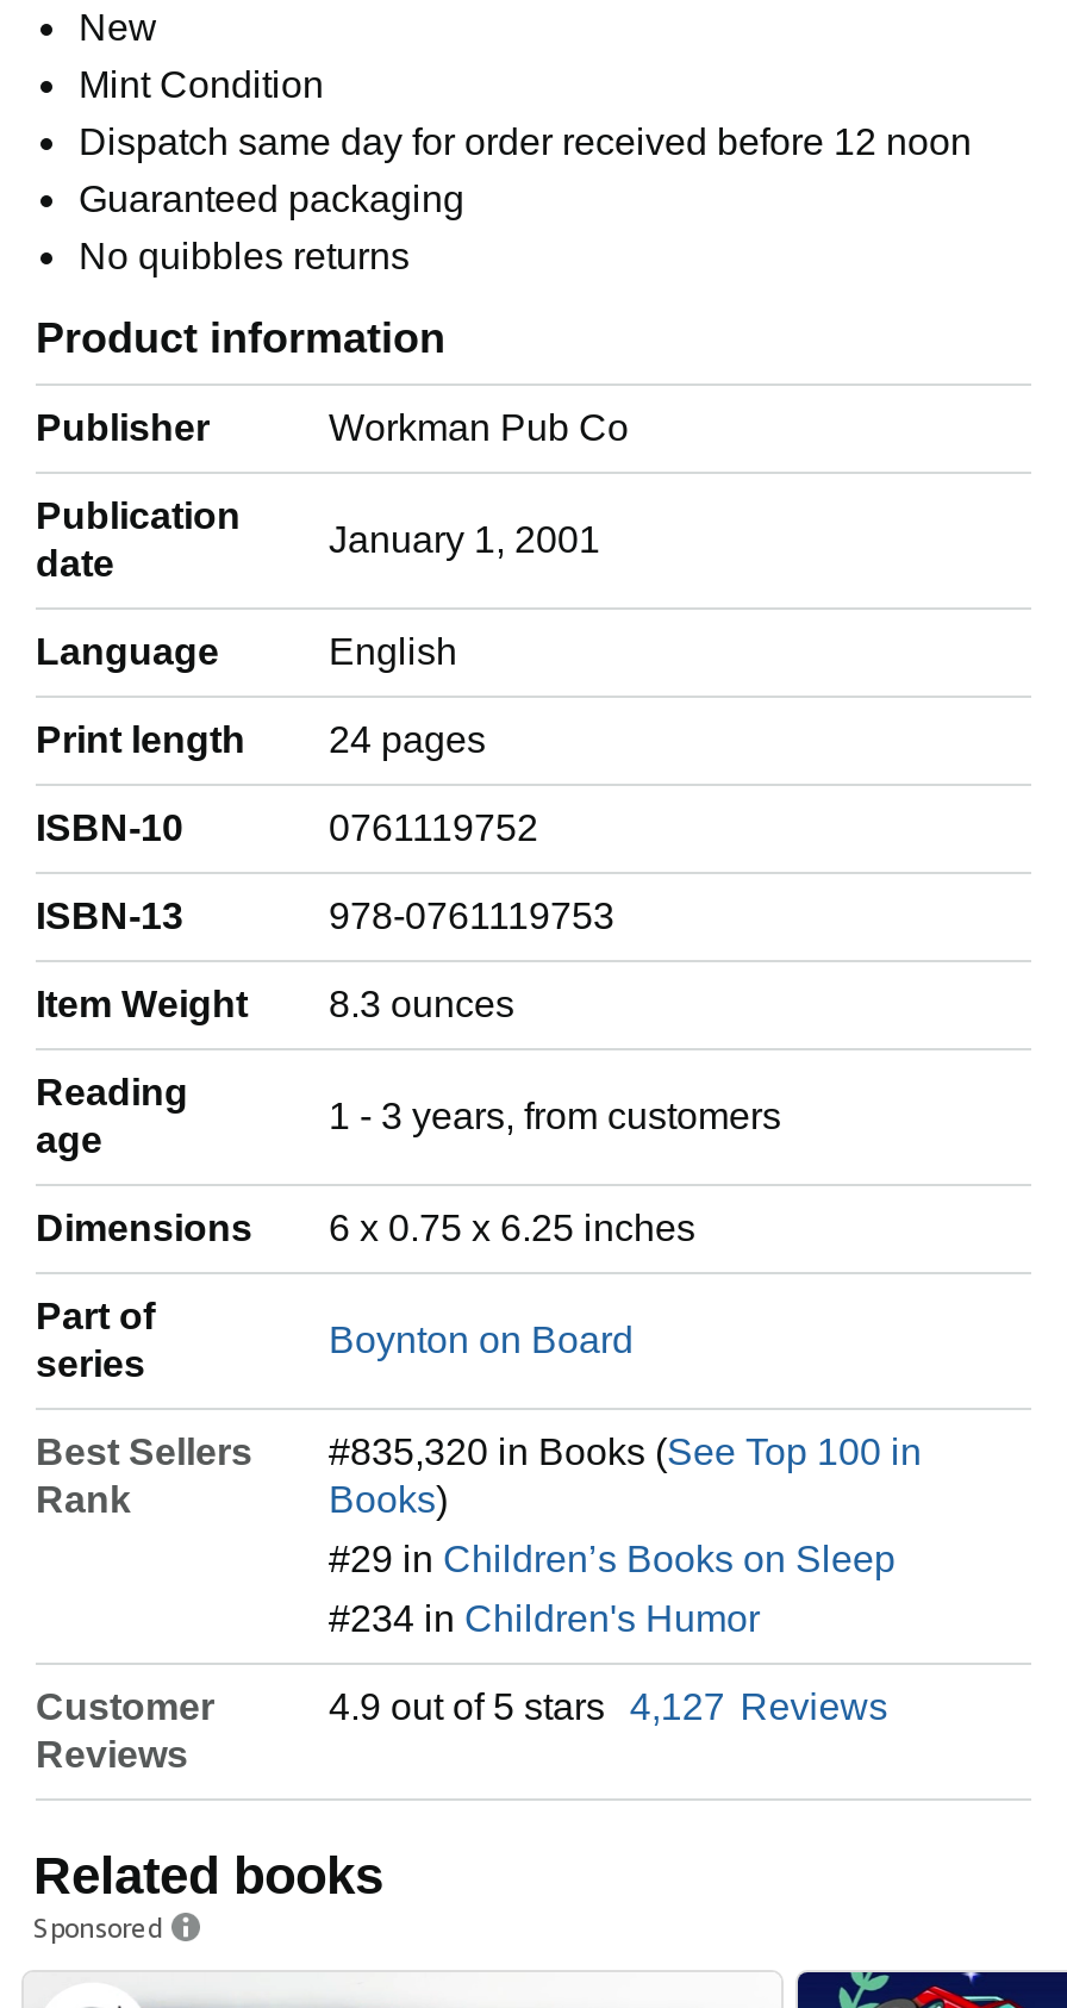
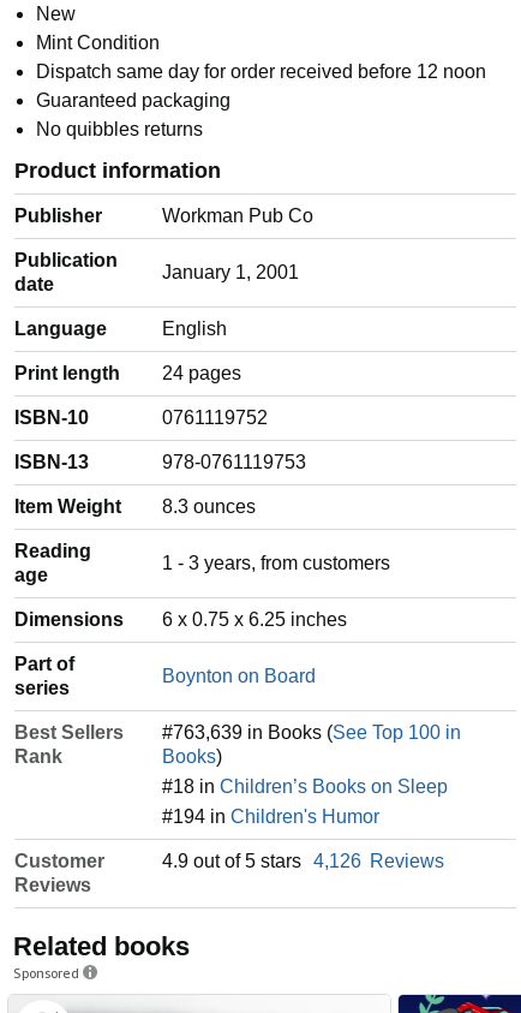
- #835,320 in Books (See Top 100 in
+ #763,639 in Books (See Top 100 in

- #29 in Children’s Books on Sleep
+ #18 in Children’s Books on Sleep

- #234 in Children's Humor
+ #194 in Children's Humor

- 4.9 out of 5 stars 4,127 Reviews
+ 4.9 out of 5 stars 4,126 Reviews
